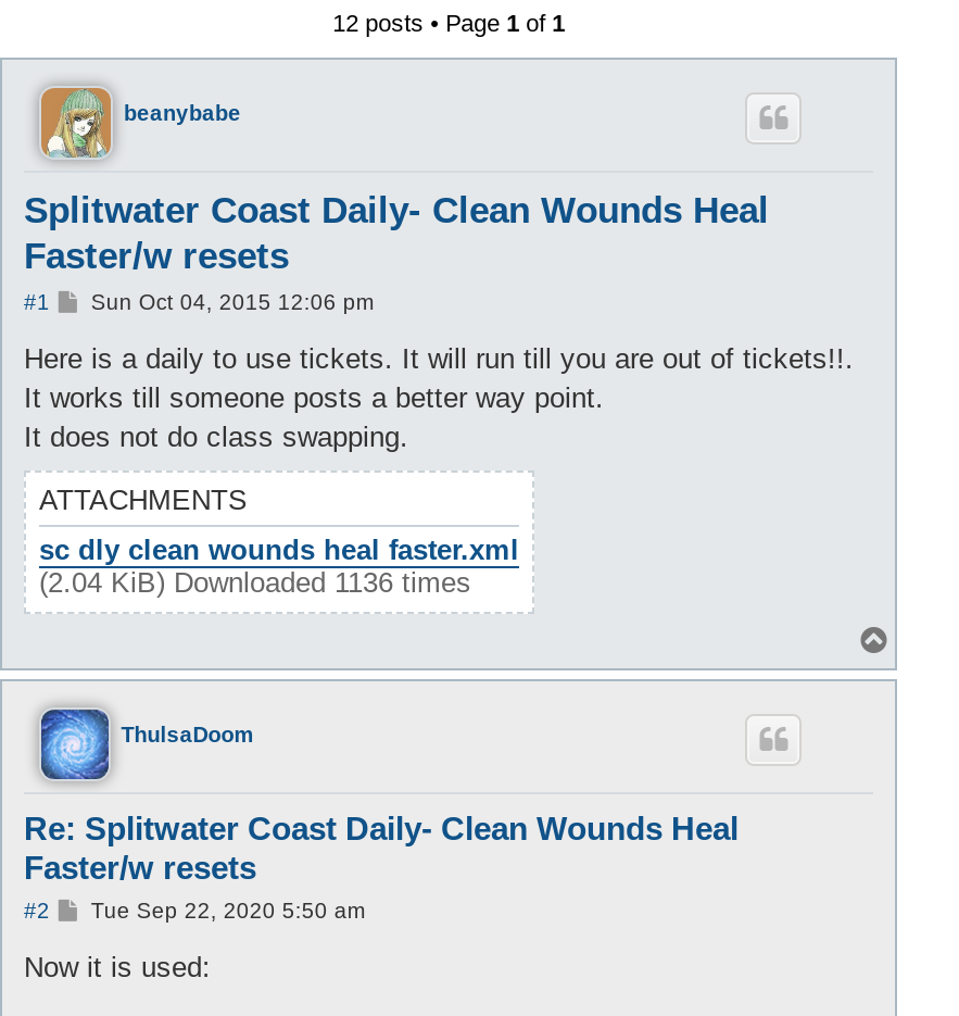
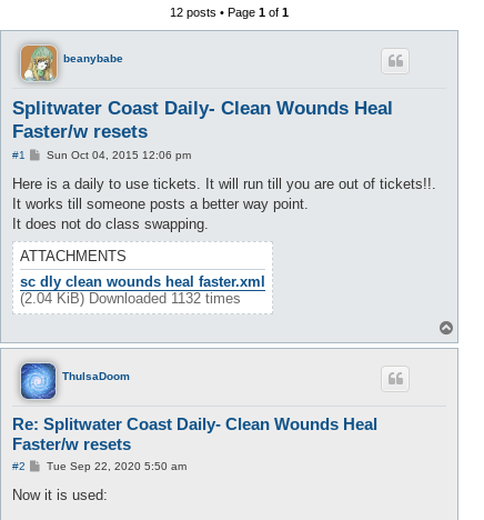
- (2.04 KiB) Downloaded 1136 times
+ (2.04 KiB) Downloaded 1132 times
